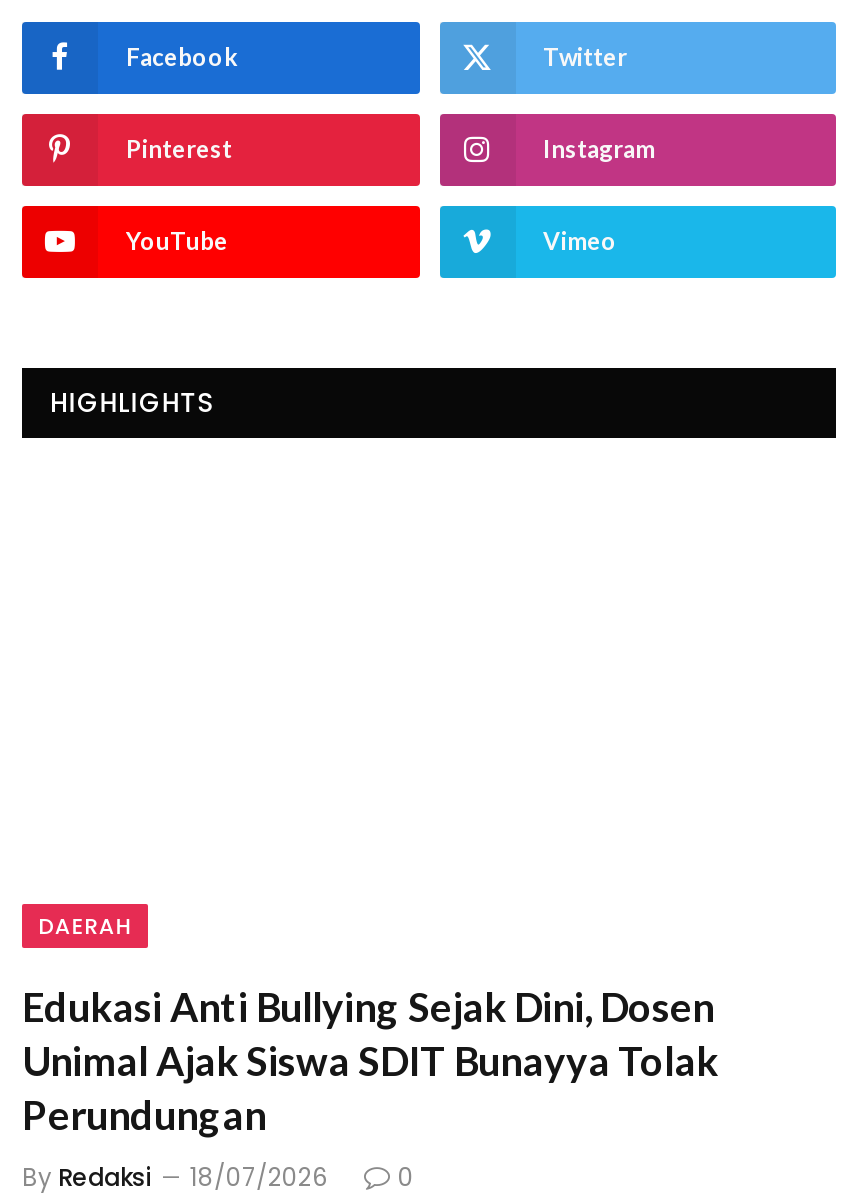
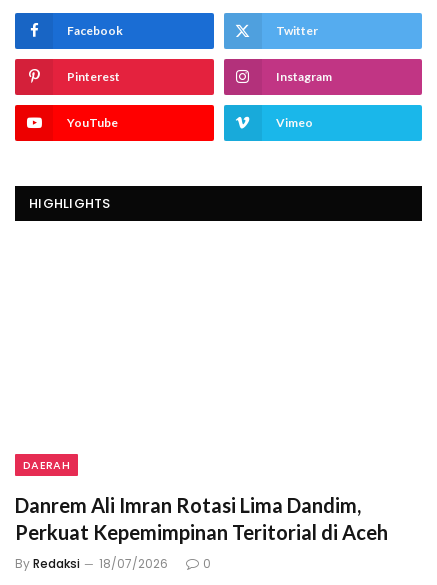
- Edukasi Anti Bullying Sejak Dini, Dosen
- Unimal Ajak Siswa SDIT Bunayya Tolak
- Perundungan
+ Danrem Ali Imran Rotasi Lima Dandim,
+ Perkuat Kepemimpinan Teritorial di Aceh
